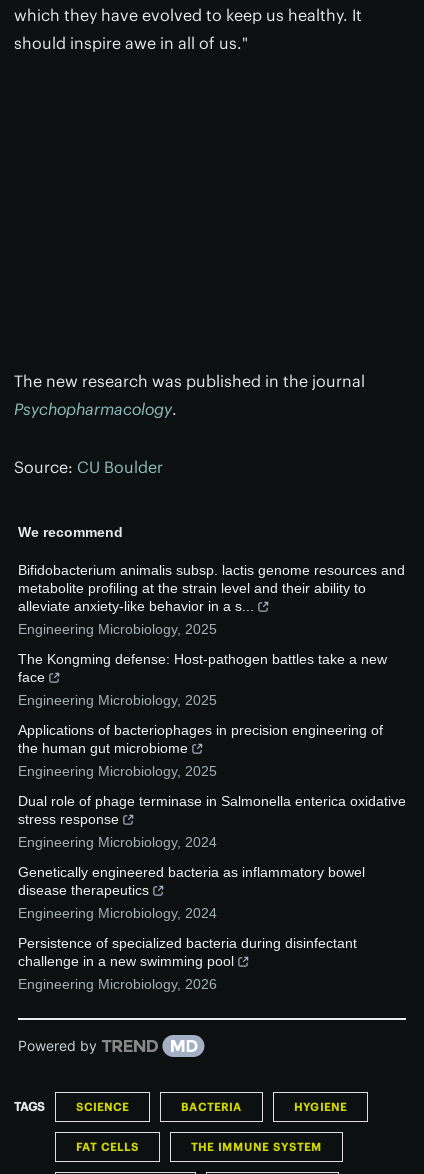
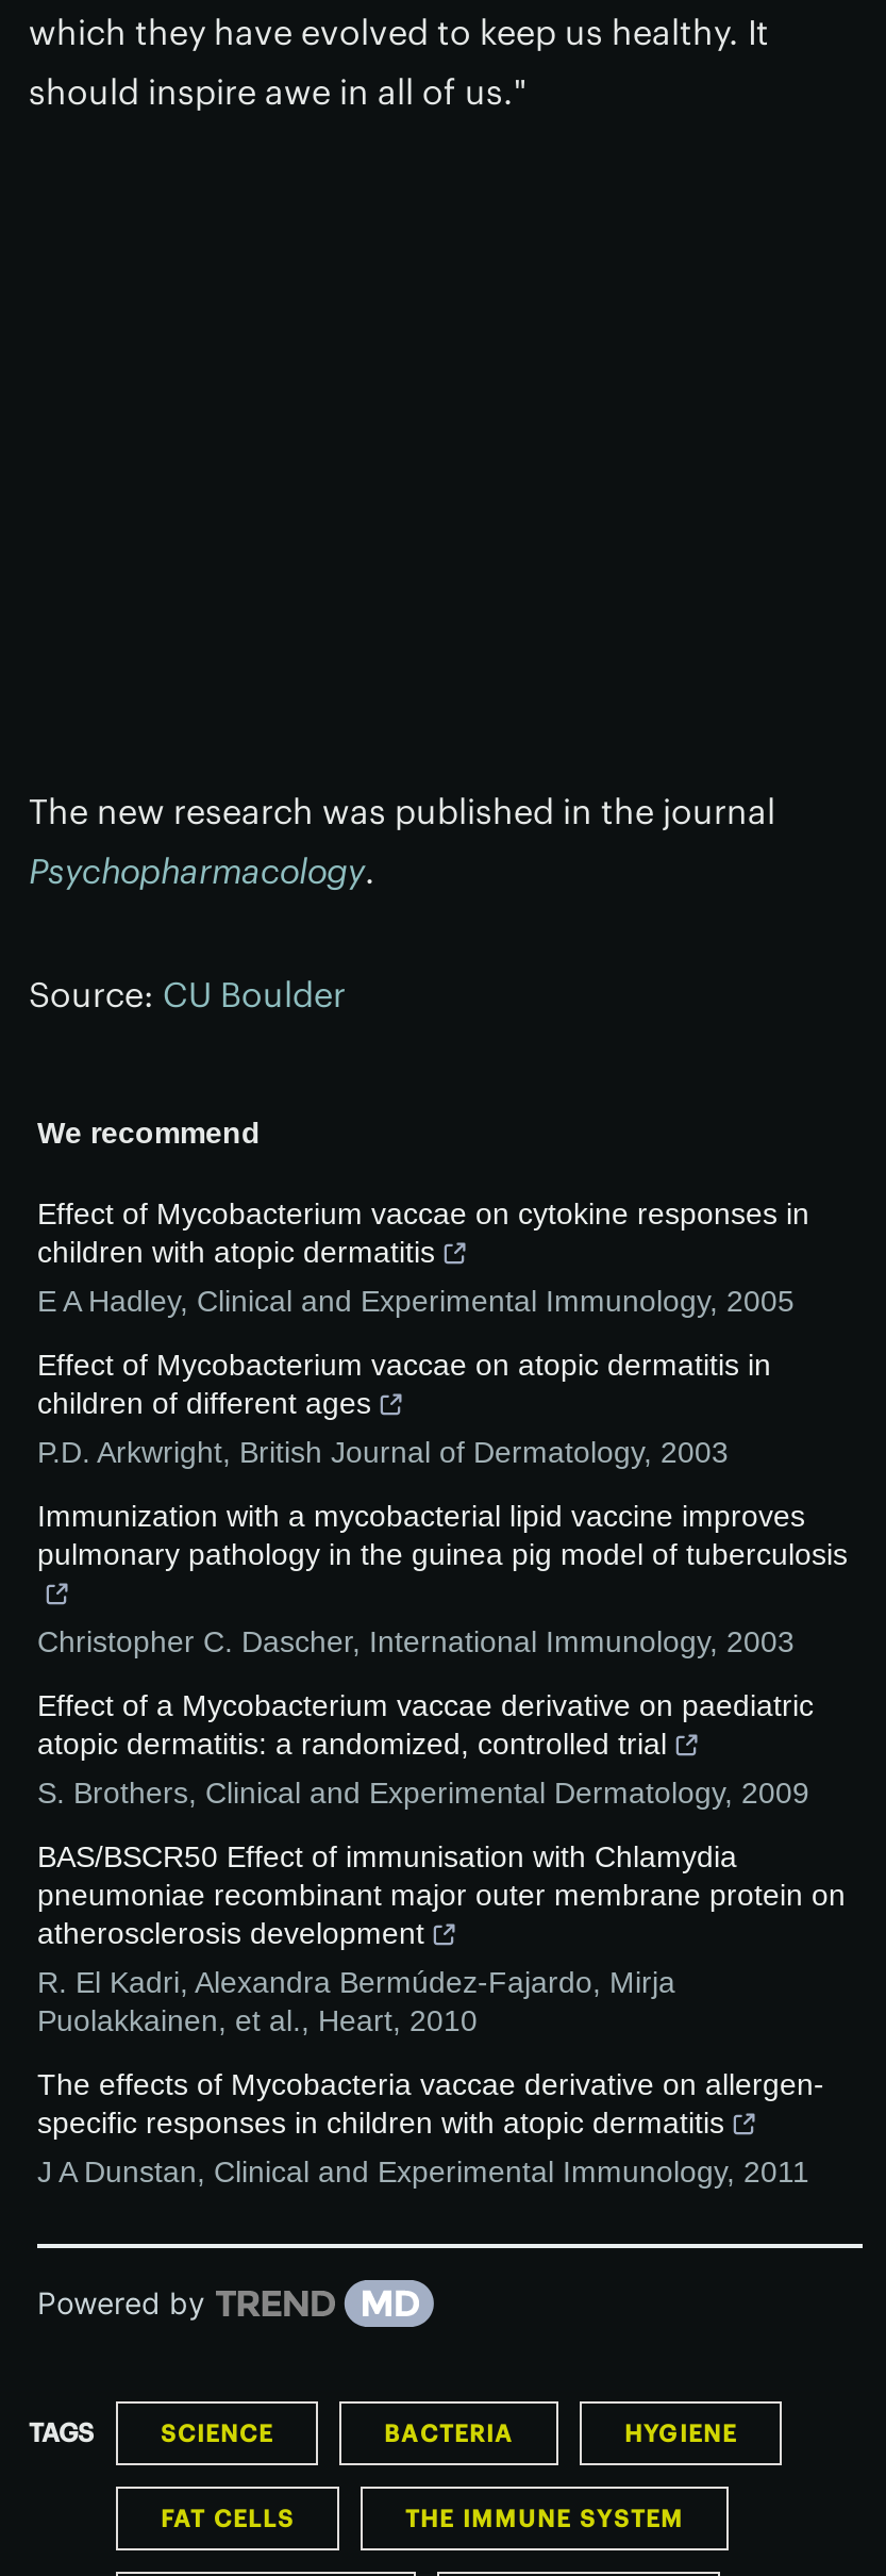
- Bifidobacterium animalis subsp. lactis genome resources and
- metabolite profiling at the strain level and their ability to
- alleviate anxiety-like behavior in a s...
- Engineering Microbiology, 2025
- The Kongming defense: Host-pathogen battles take a new
- face
- Engineering Microbiology, 2025
- Applications of bacteriophages in precision engineering of
- the human gut microbiome
- Engineering Microbiology, 2025
- Dual role of phage terminase in Salmonella enterica oxidative
- stress response
- Engineering Microbiology, 2024
- Genetically engineered bacteria as inflammatory bowel
- disease therapeutics
- Engineering Microbiology, 2024
- Persistence of specialized bacteria during disinfectant
- challenge in a new swimming pool
- Engineering Microbiology, 2026
+ Effect of Mycobacterium vaccae on cytokine responses in
+ children with atopic dermatitis
+ E A Hadley, Clinical and Experimental Immunology, 2005
+ Effect of Mycobacterium vaccae on atopic dermatitis in
+ children of different ages
+ P.D. Arkwright, British Journal of Dermatology, 2003
+ Immunization with a mycobacterial lipid vaccine improves
+ pulmonary pathology in the guinea pig model of tuberculosis
+ Christopher C. Dascher, International Immunology, 2003
+ Effect of a Mycobacterium vaccae derivative on paediatric
+ atopic dermatitis: a randomized, controlled trial
+ S. Brothers, Clinical and Experimental Dermatology, 2009
+ BAS/BSCR50 Effect of immunisation with Chlamydia
+ pneumoniae recombinant major outer membrane protein on
+ atherosclerosis development
+ R. El Kadri, Alexandra Bermúdez-Fajardo, Mirja
+ Puolakkainen, et al., Heart, 2010
+ The effects of Mycobacteria vaccae derivative on allergen-
+ specific responses in children with atopic dermatitis
+ J A Dunstan, Clinical and Experimental Immunology, 2011
